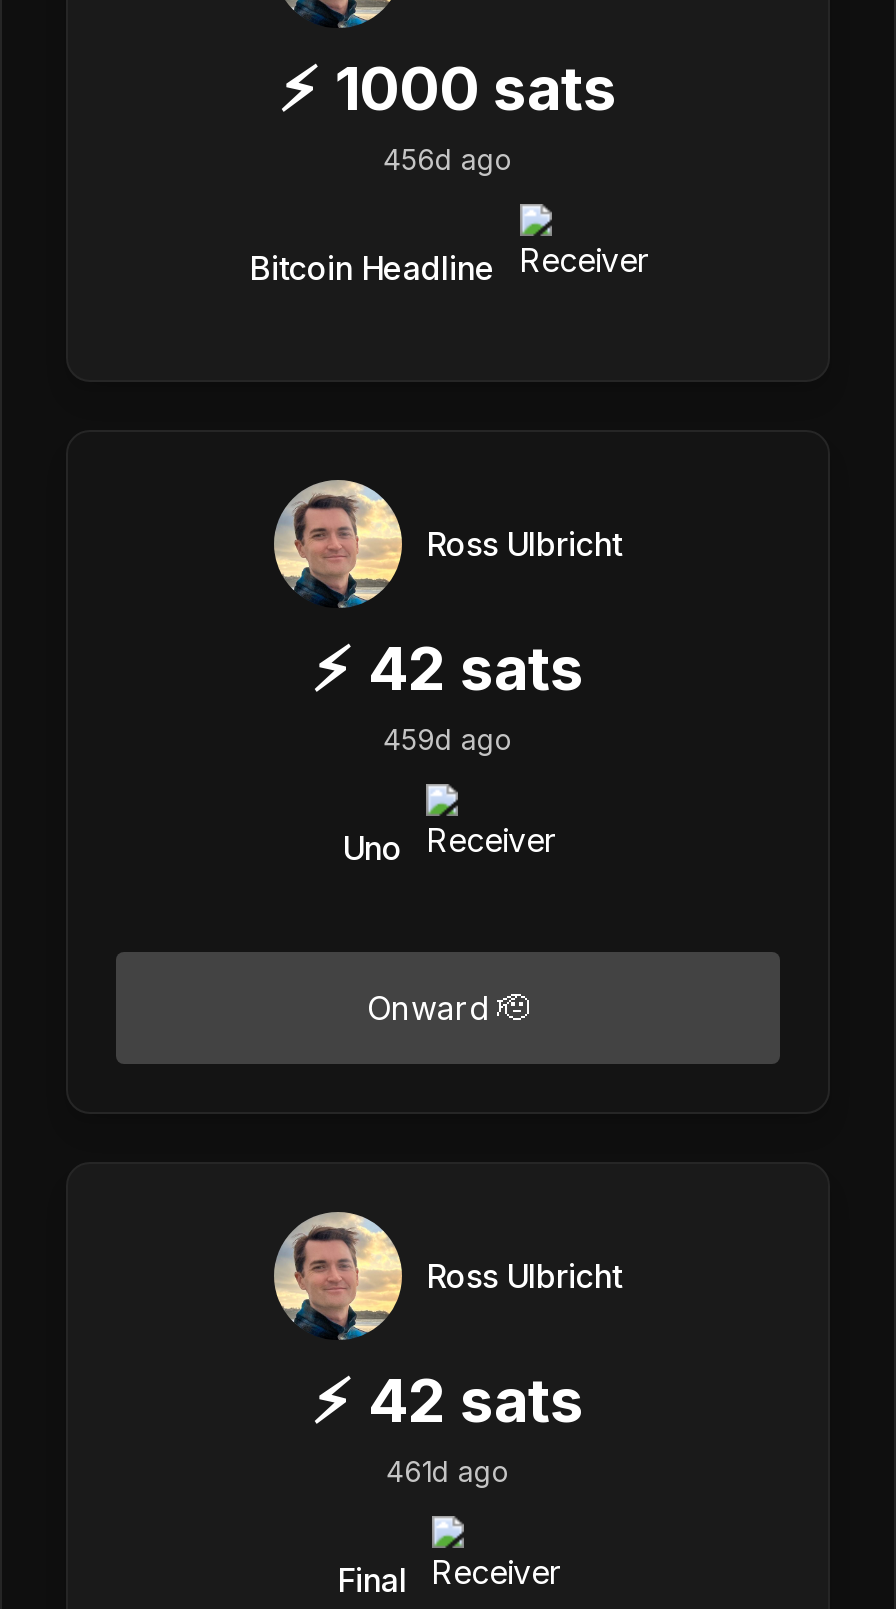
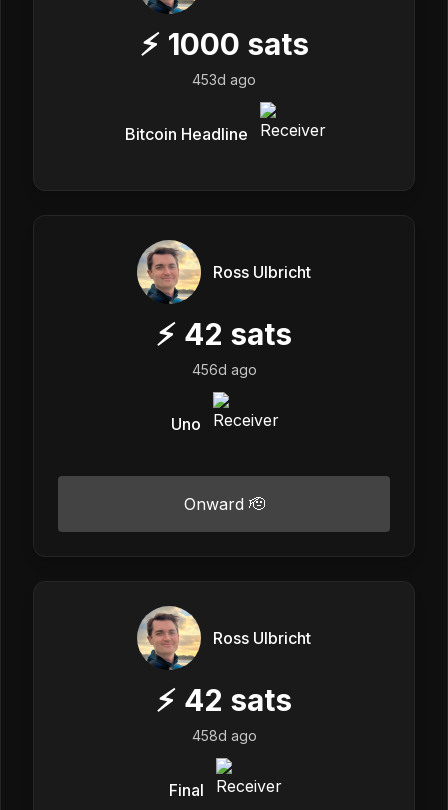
- 456d ago
+ 453d ago

- 459d ago
+ 456d ago

- 461d ago
+ 458d ago
